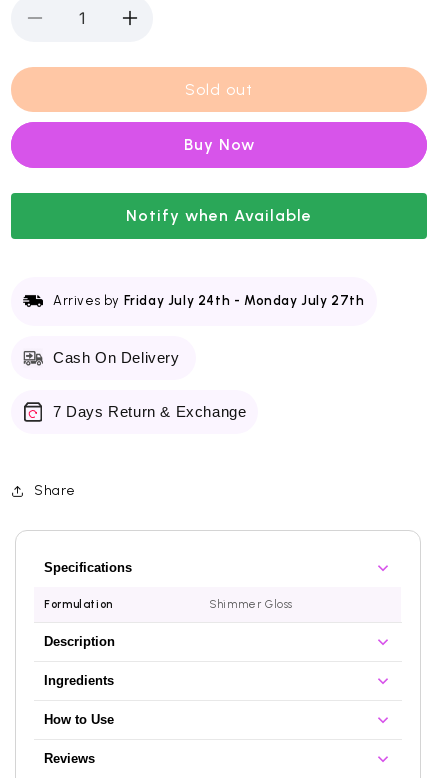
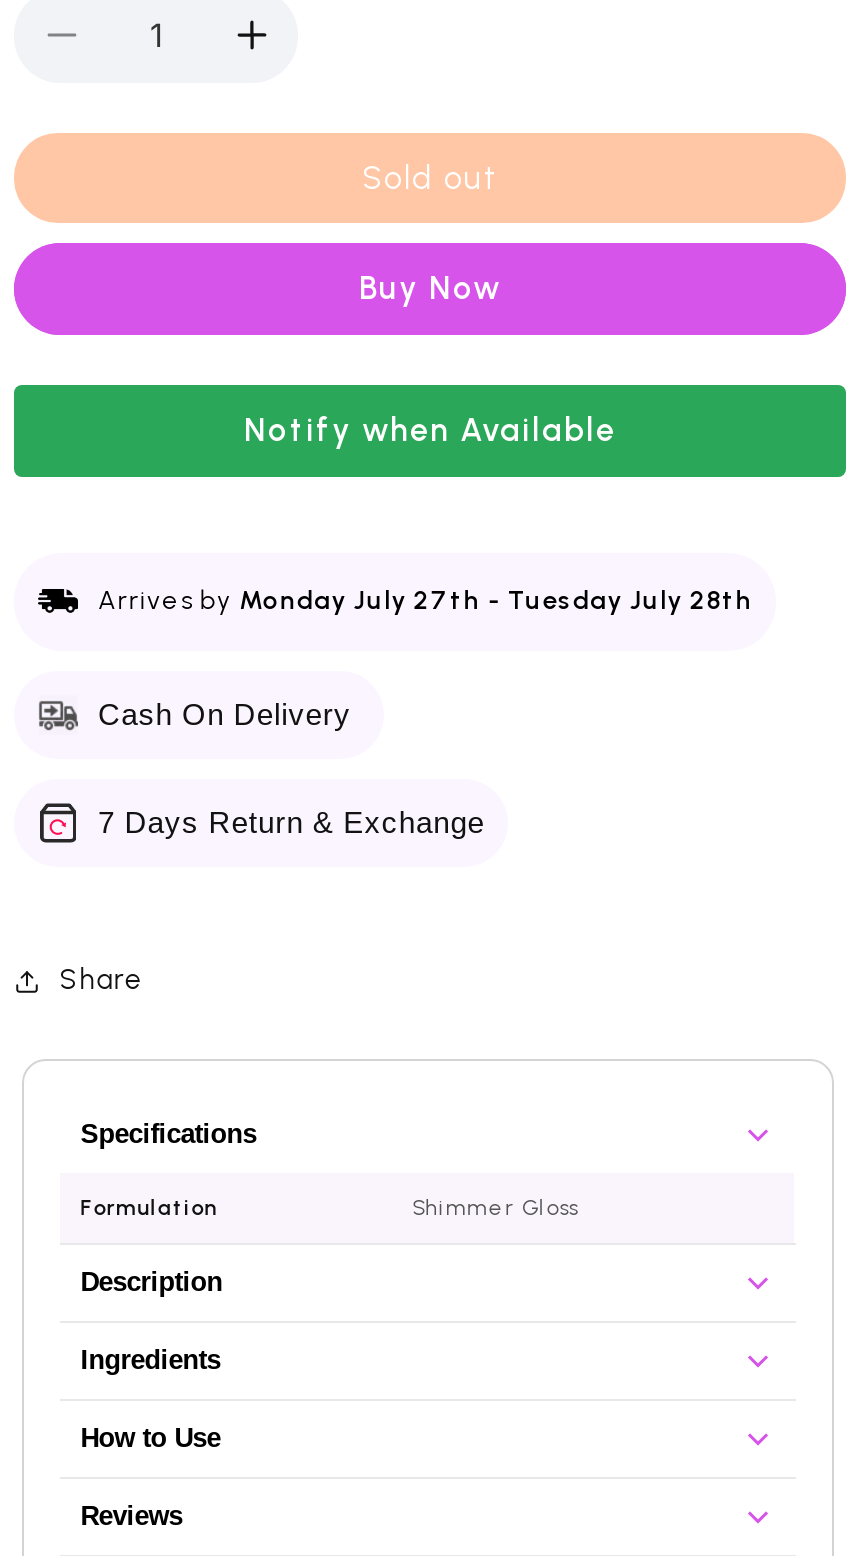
- Arrives by Friday July 24th - Monday July 27th
+ Arrives by Monday July 27th - Tuesday July 28th
